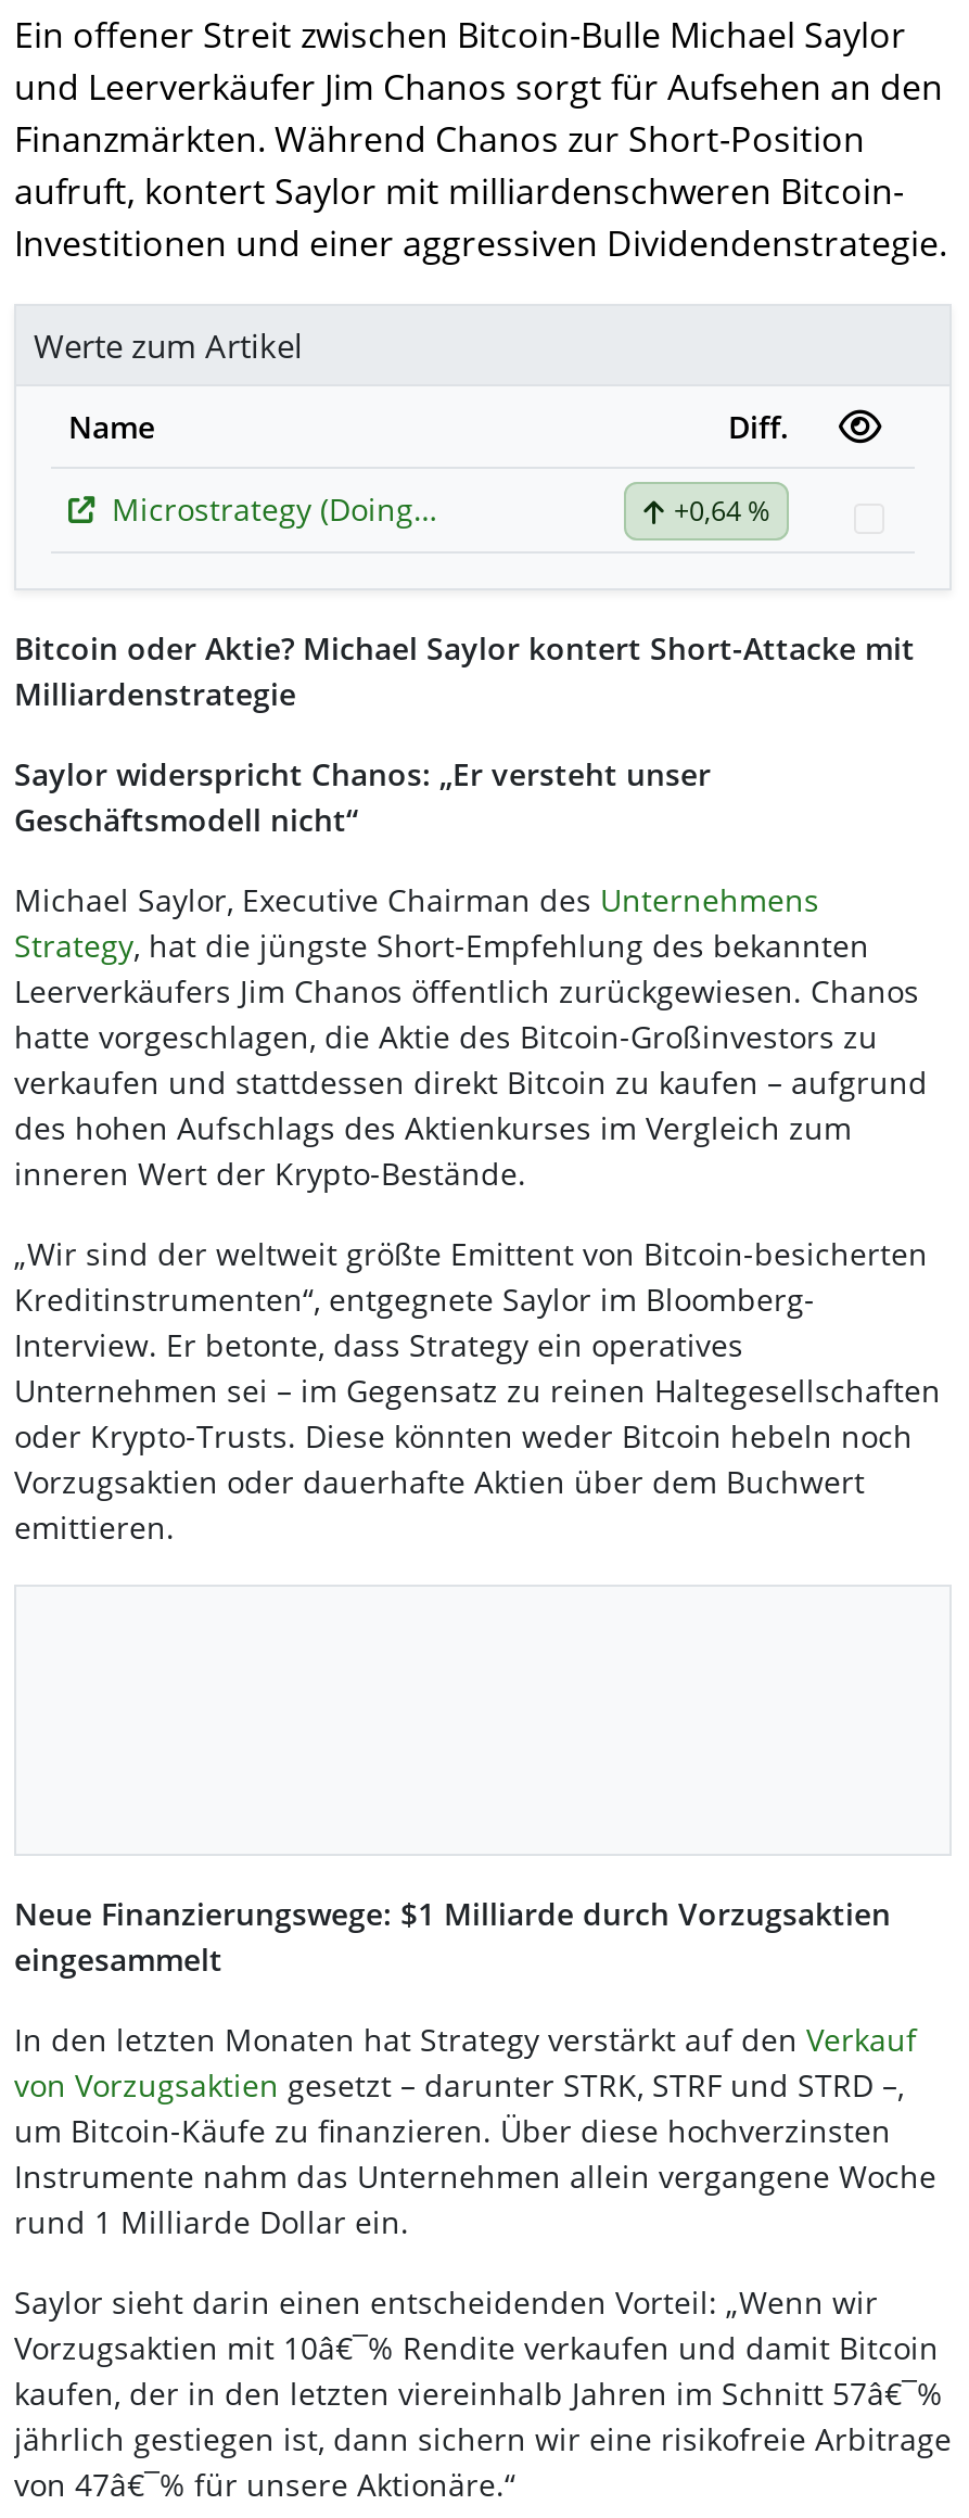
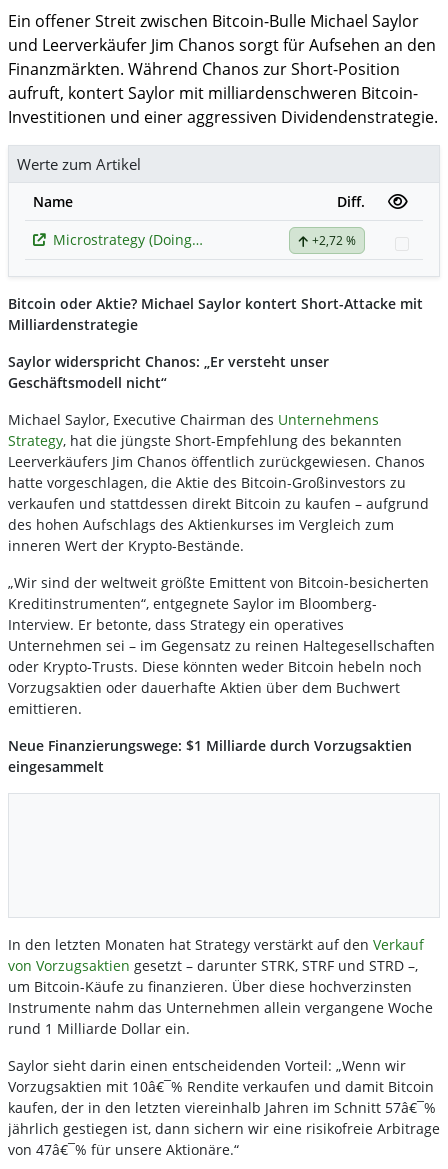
- +0,64 %
+ +2,72 %

moved up: Neue Finanzierungswege: $1 Milliarde durch Vorzugsaktien | eingesammelt
